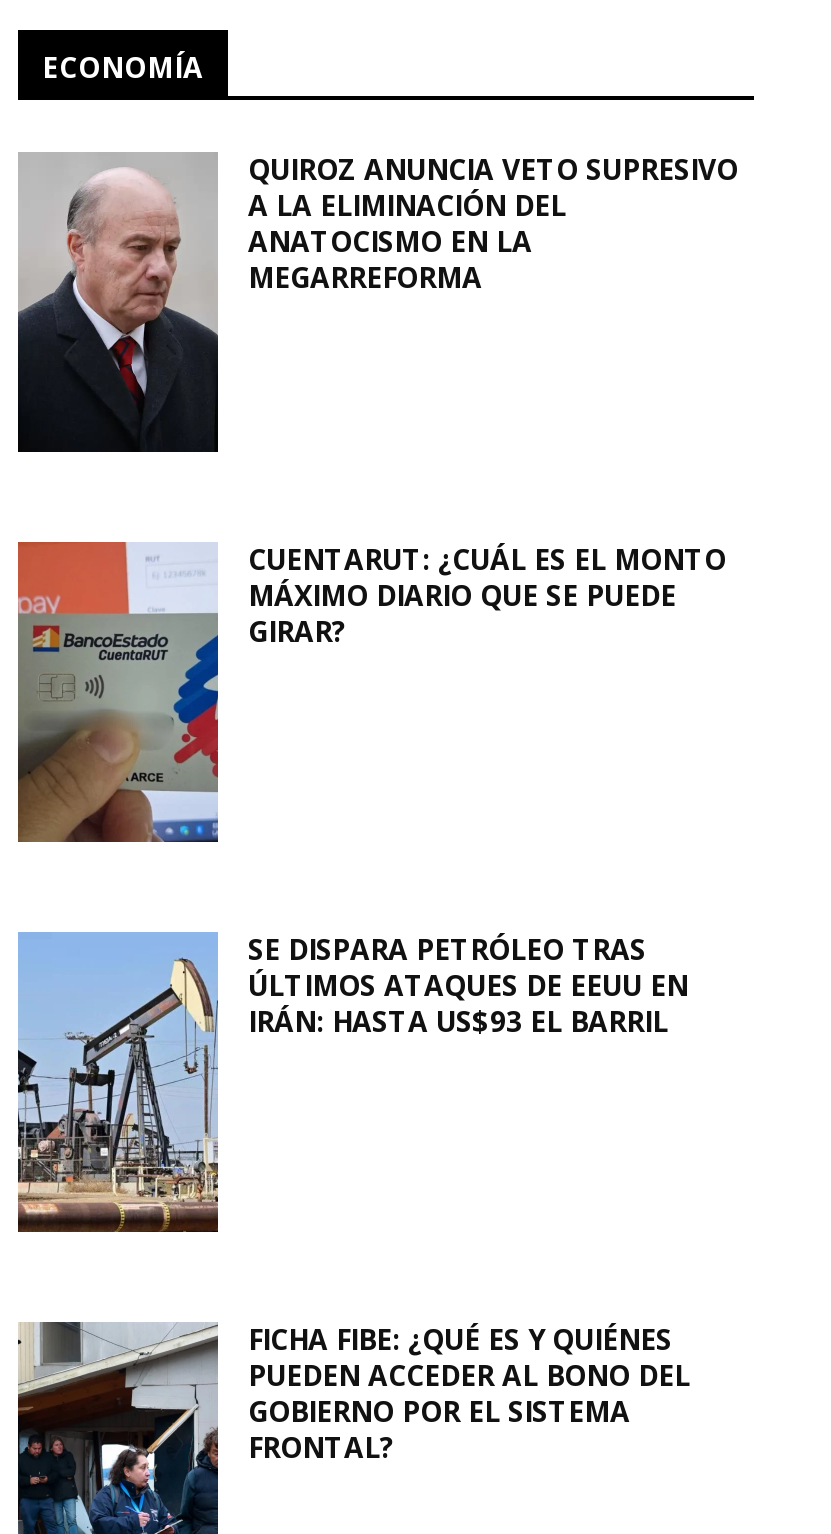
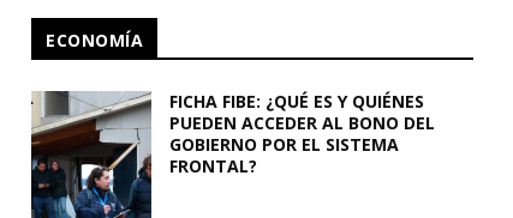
- [image]
- QUIROZ ANUNCIA VETO SUPRESIVO
- A LA ELIMINACIÓN DEL
- ANATOCISMO EN LA
- MEGARREFORMA

- [image]
- CUENTARUT: ¿CUÁL ES EL MONTO
- MÁXIMO DIARIO QUE SE PUEDE
- GIRAR?

- [image]
- SE DISPARA PETRÓLEO TRAS
- ÚLTIMOS ATAQUES DE EEUU EN
- IRÁN: HASTA US$93 EL BARRIL
